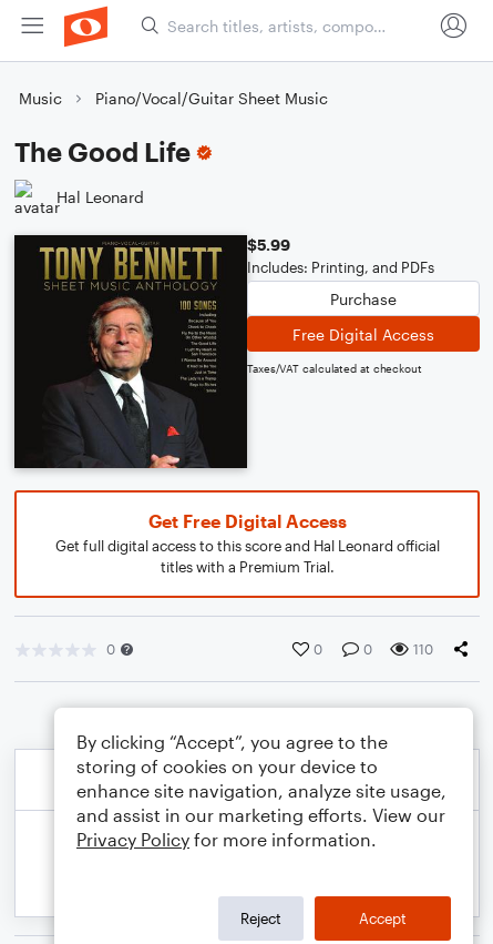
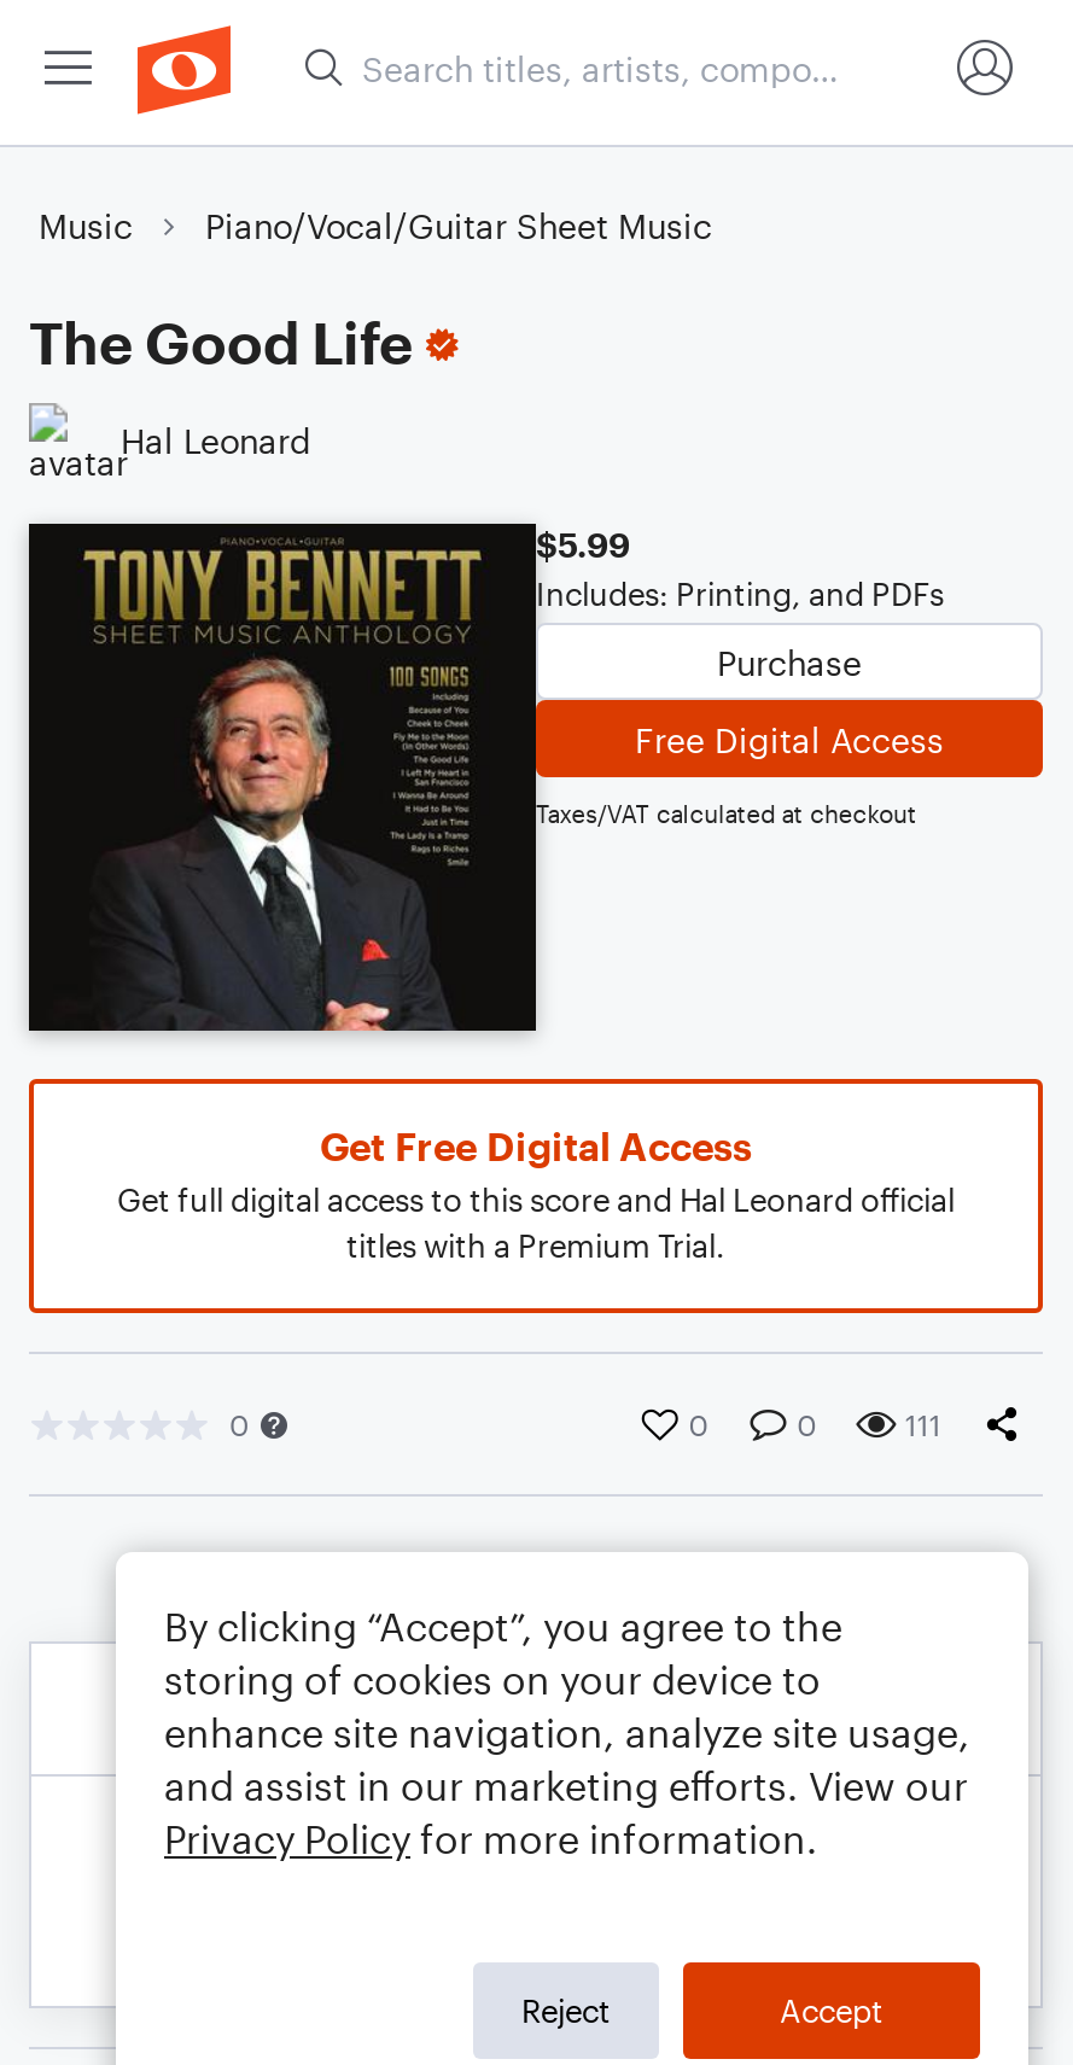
- 110
+ 111
